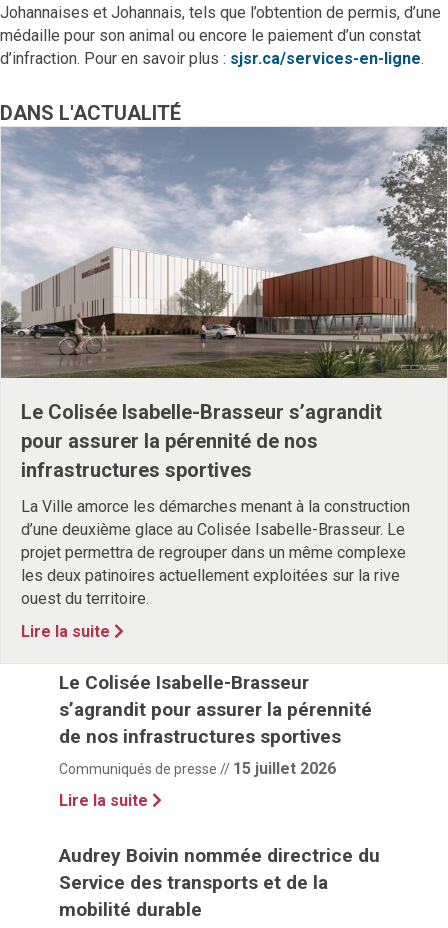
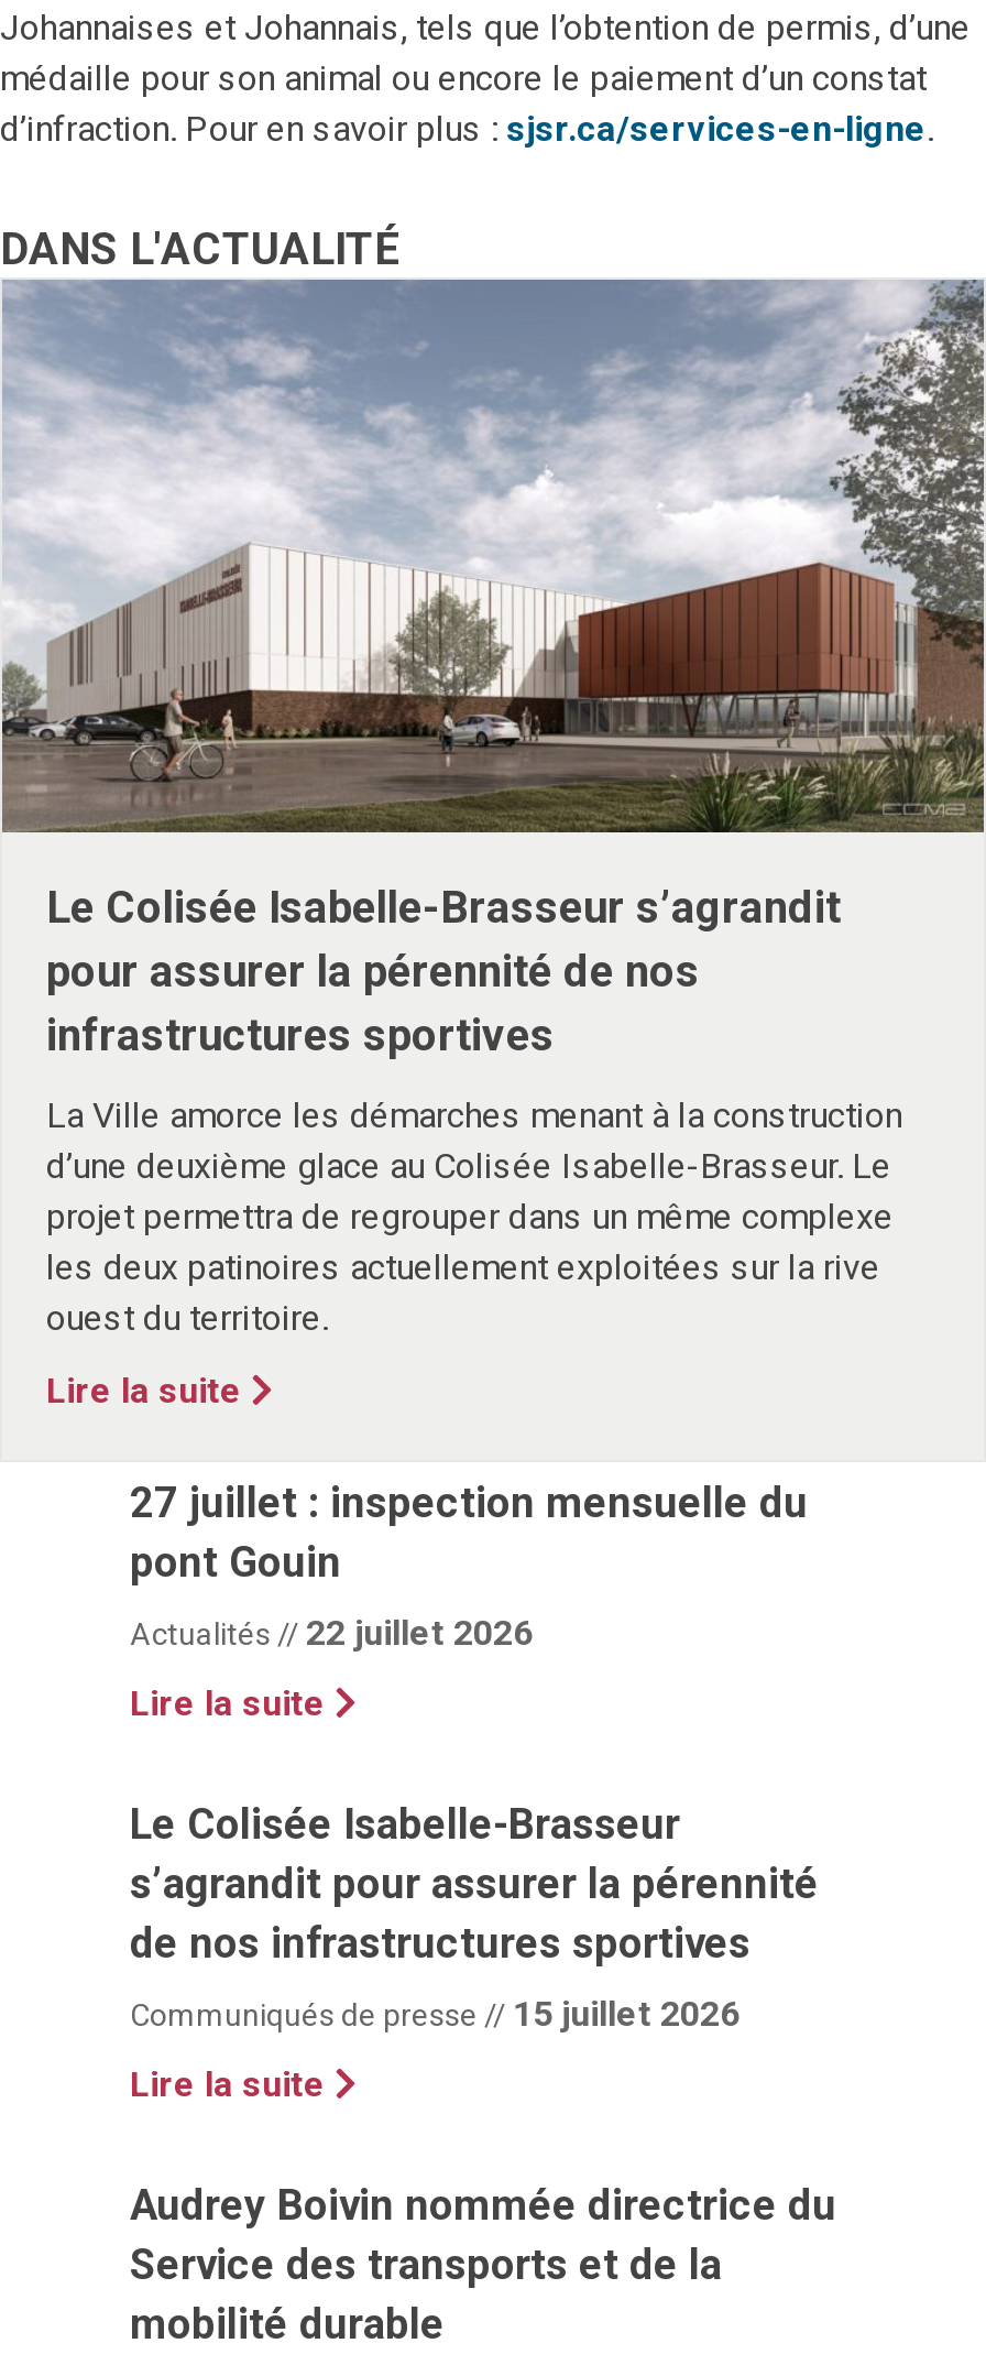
+ 27 juillet : inspection mensuelle du
+ pont Gouin
+ Actualités // 22 juillet 2026
+ Lire la suite
